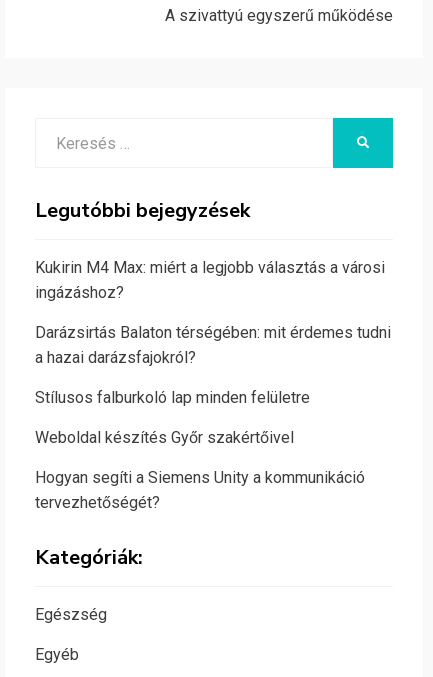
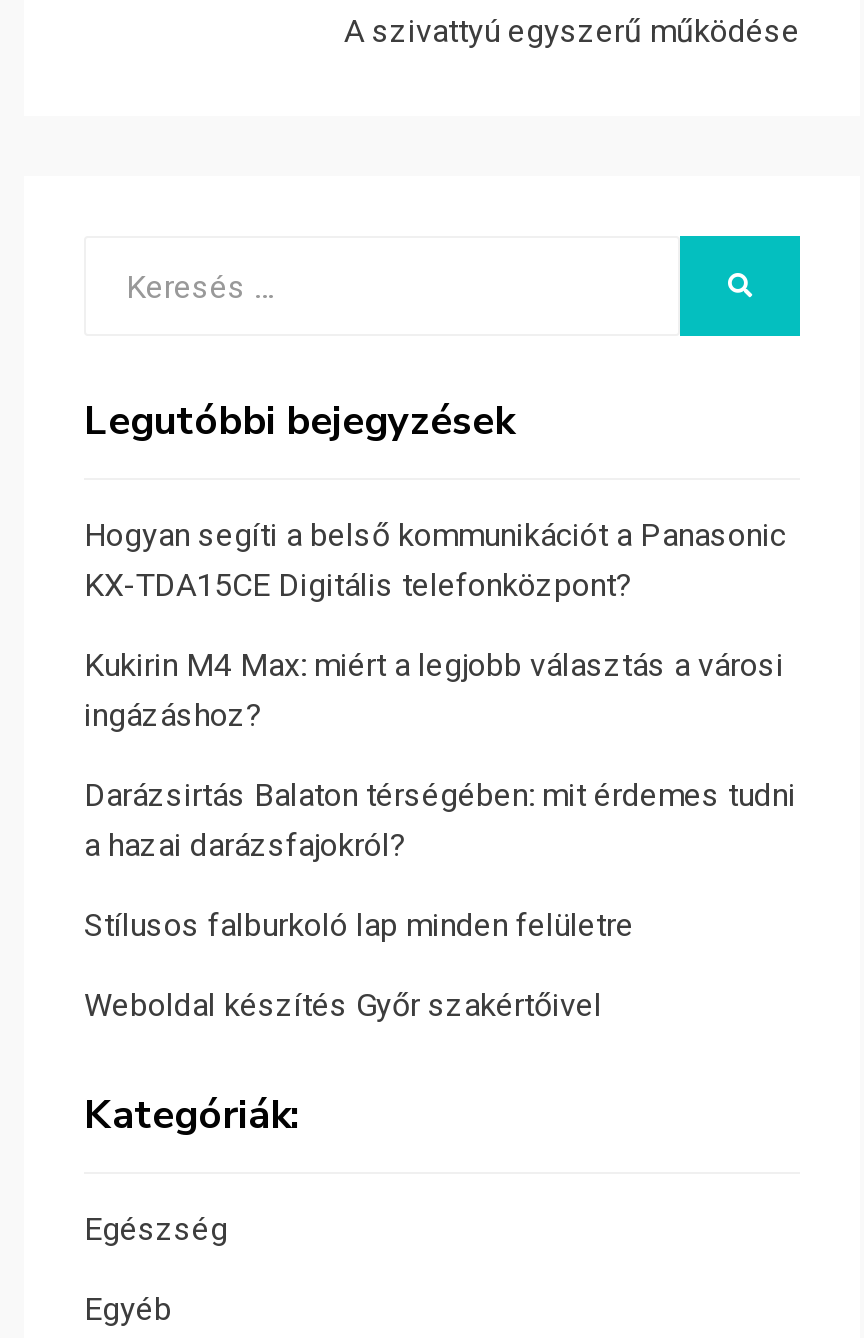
+ Hogyan segíti a belső kommunikációt a Panasonic
+ KX-TDA15CE Digitális telefonközpont?

moved down: Kukirin M4 Max: miért a legjobb választás a városi | ingázáshoz? | Darázsirtás Balaton térségében: mit érdemes tudni | a hazai darázsfajokról? | Stílusos falburkoló lap minden felületre | Weboldal készítés Győr szakértőivel

- Hogyan segíti a Siemens Unity a kommunikáció
- tervezhetőségét?
